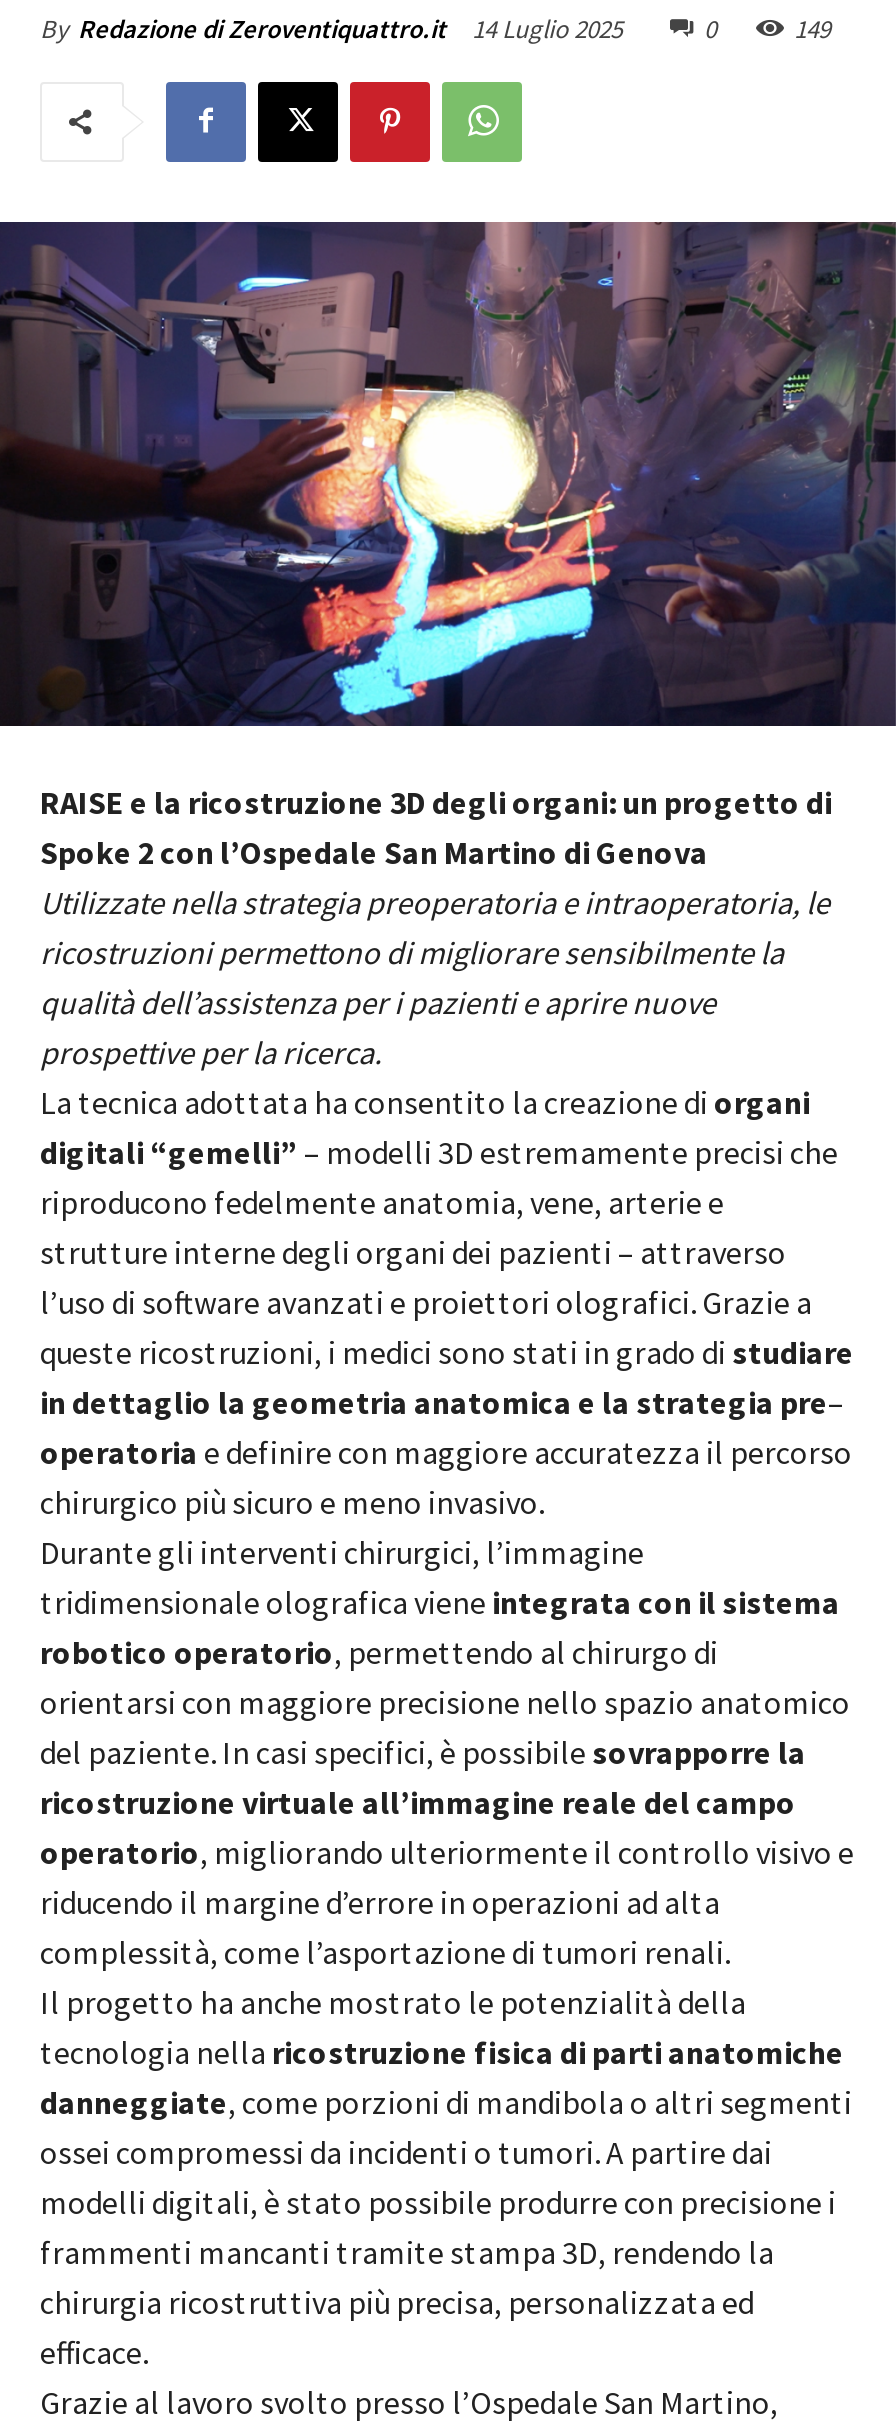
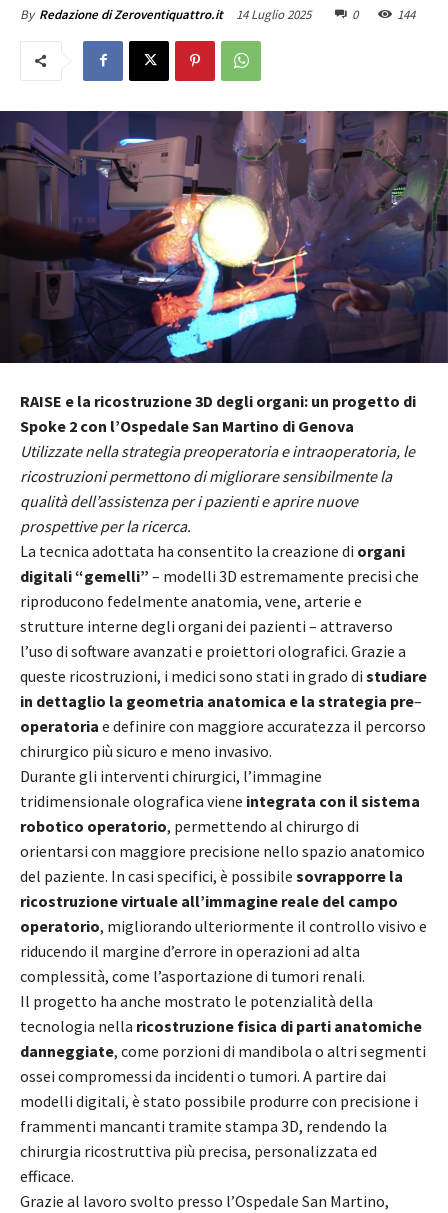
- 149
+ 144
